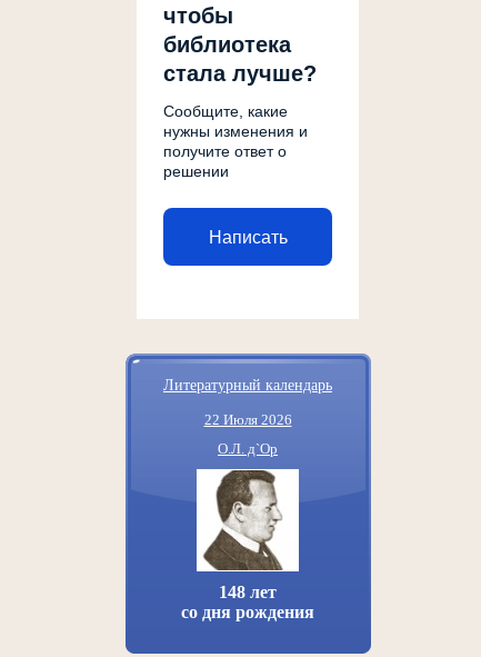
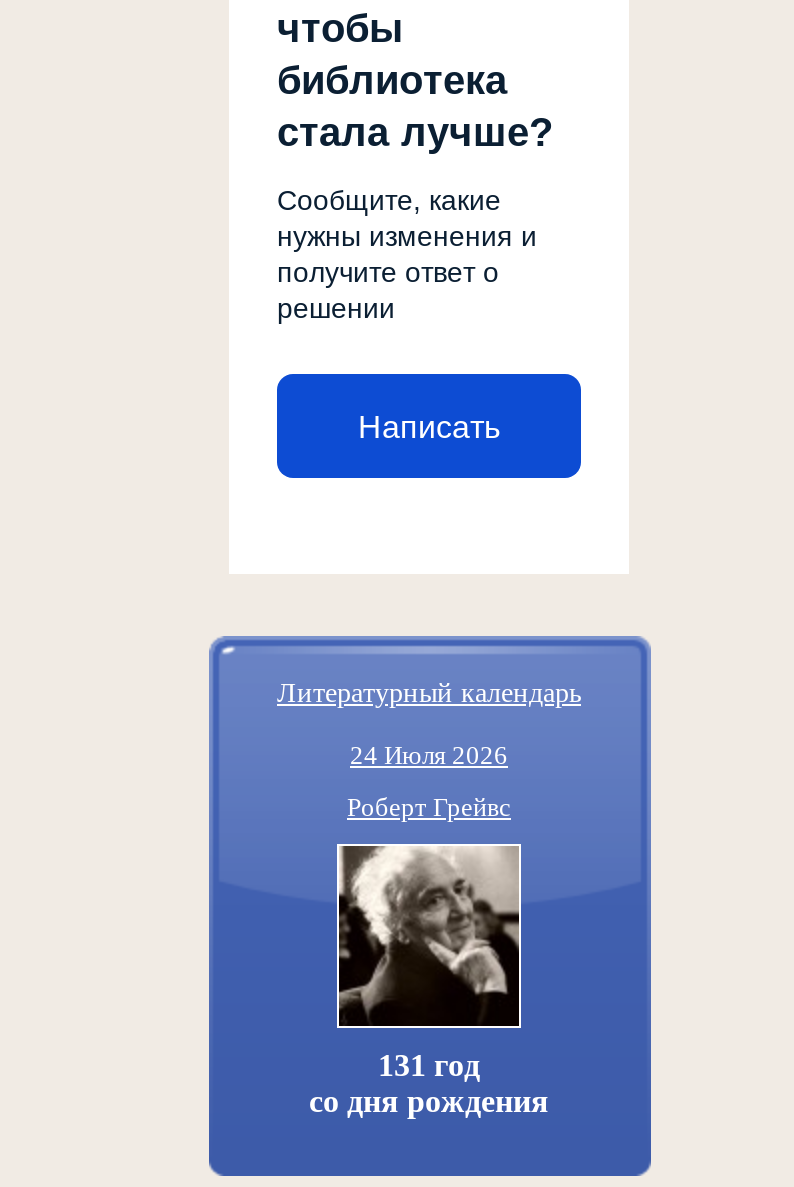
- 22 Июля 2026
+ 24 Июля 2026

- О.Л. д`Ор
+ Роберт Грейвс

- [image]
- 148 лет
+ [image]
+ 131 год
